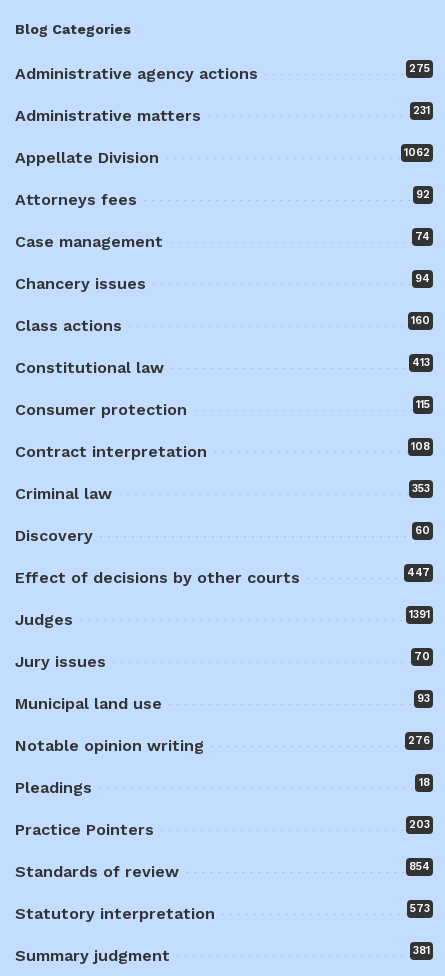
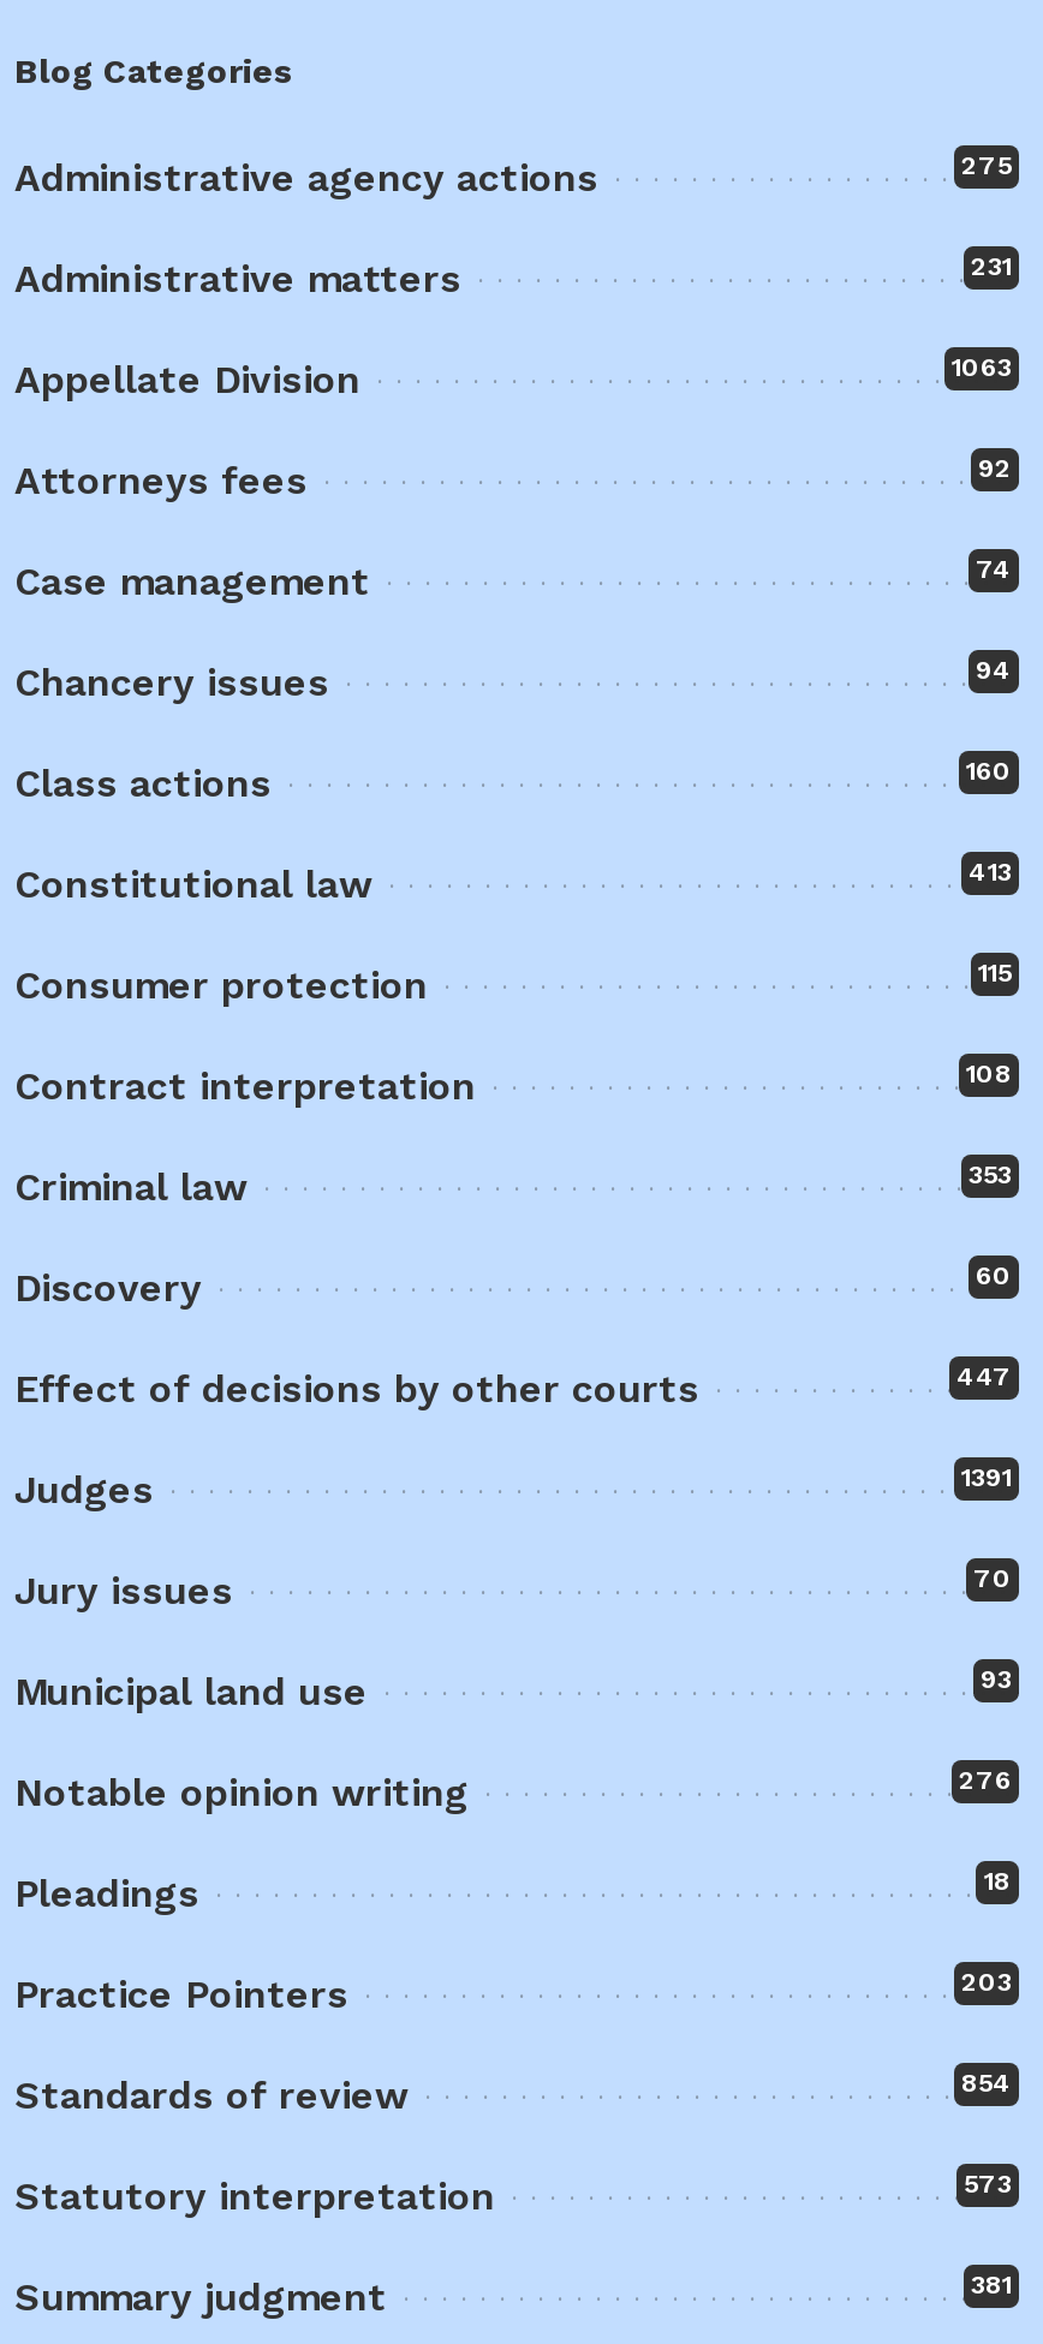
- 1062
+ 1063
